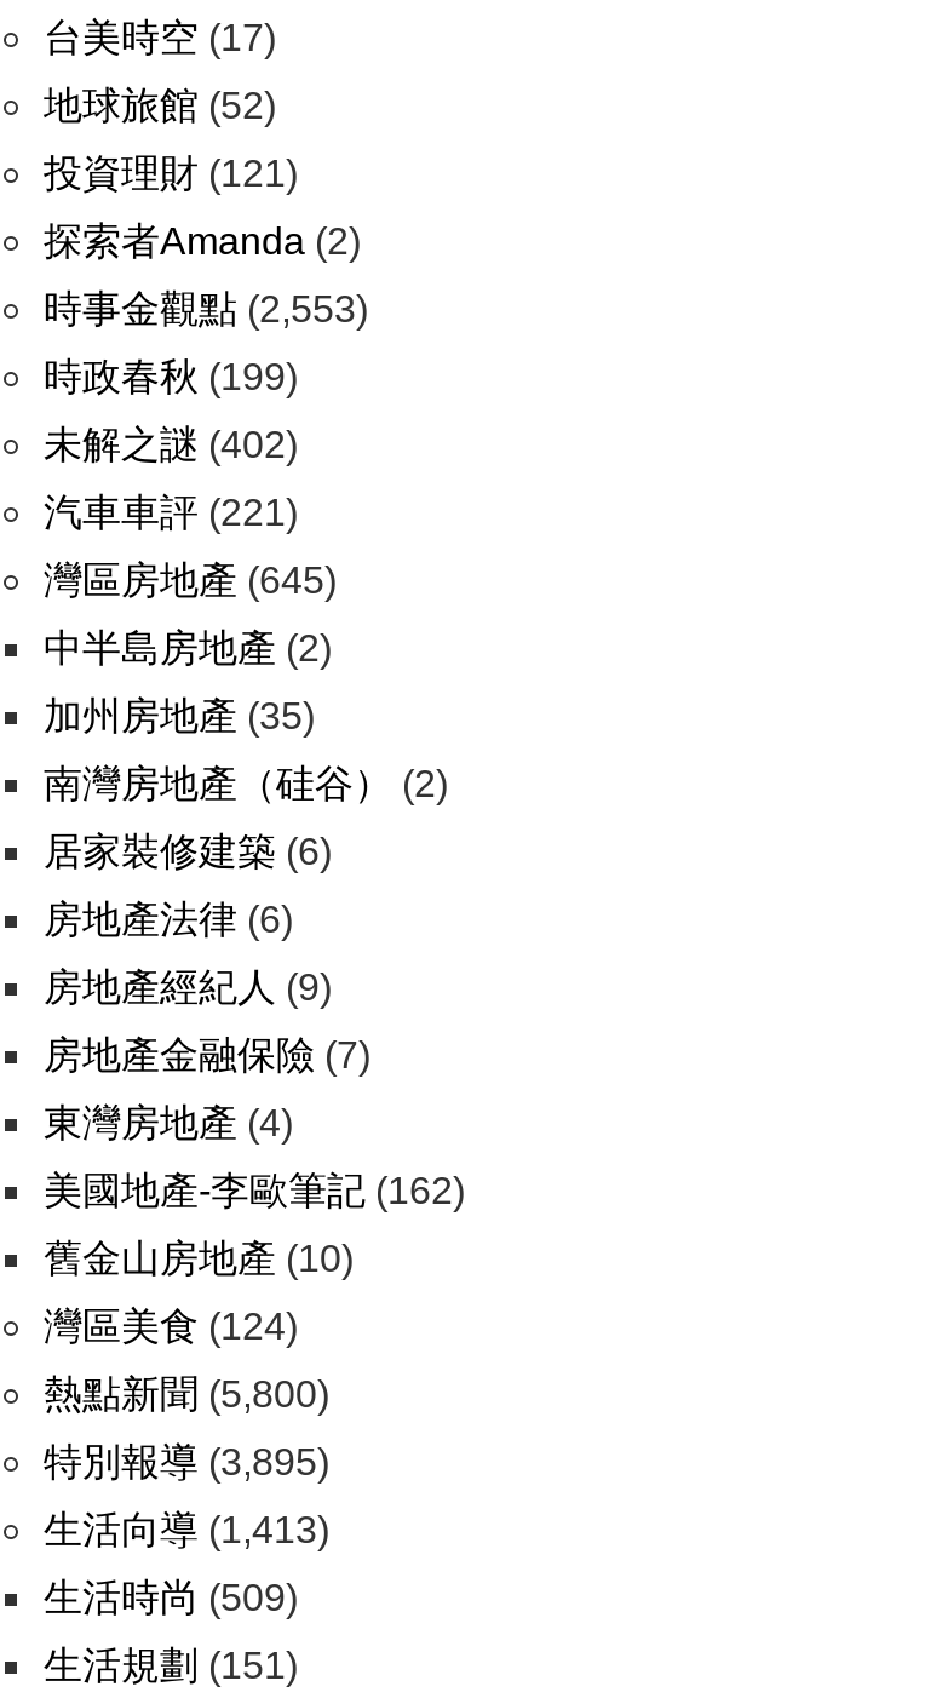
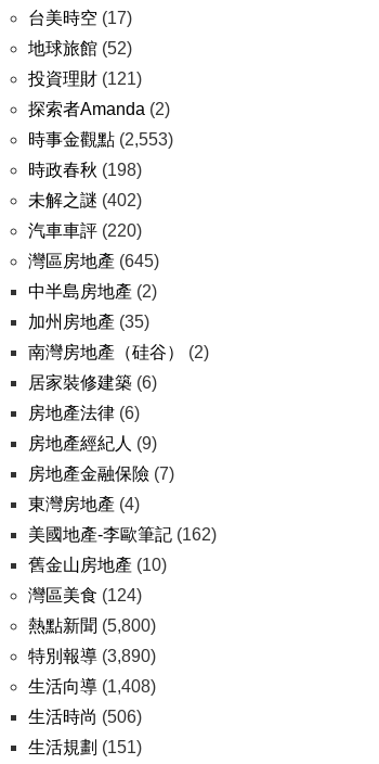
- 時政春秋(199)
+ 時政春秋(198)

- 汽車車評(221)
+ 汽車車評(220)

- 特別報導(3,895)
+ 特別報導(3,890)

- 生活向導(1,413)
+ 生活向導(1,408)

- 生活時尚(509)
+ 生活時尚(506)
